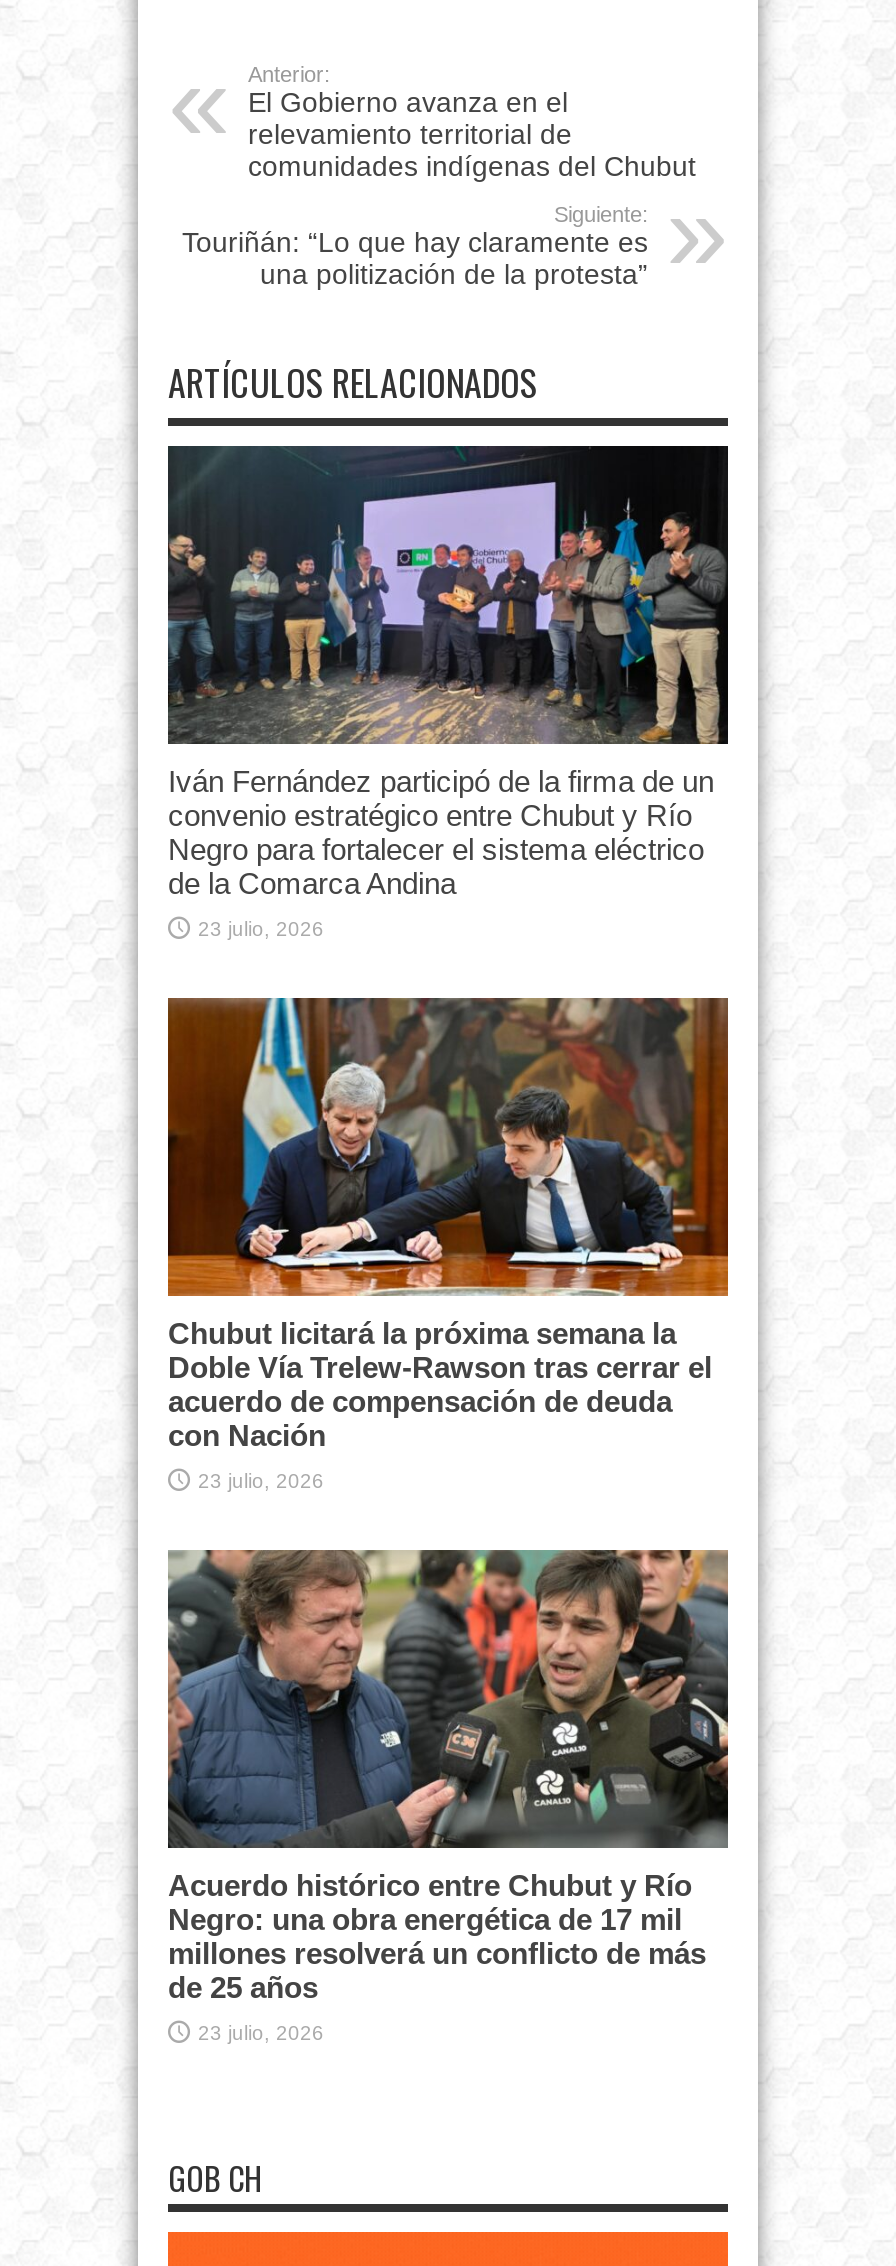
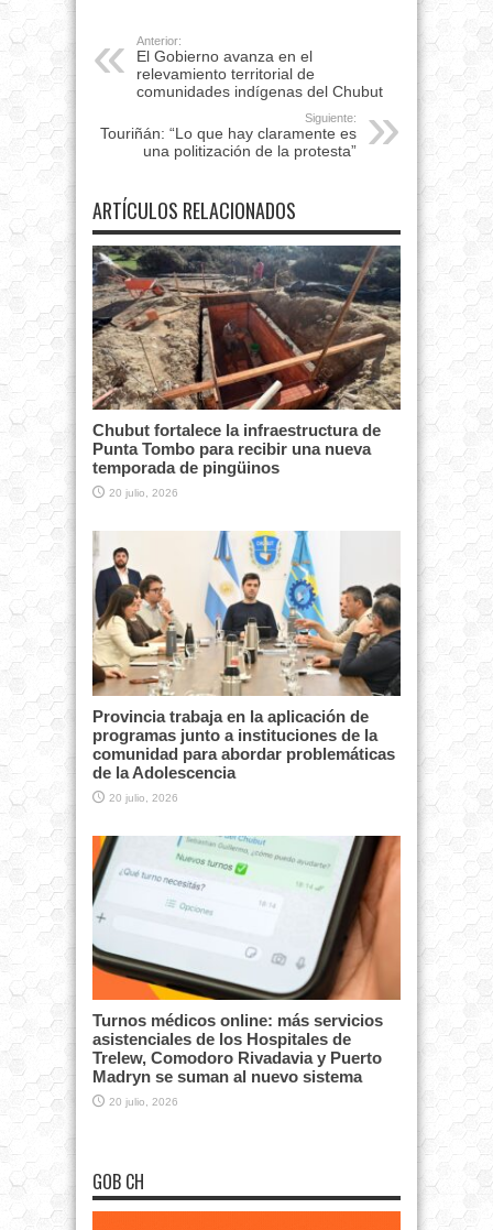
- [image]
- Iván Fernández participó de la firma de un
- convenio estratégico entre Chubut y Río
- Negro para fortalecer el sistema eléctrico
- de la Comarca Andina
+ [image]
+ Chubut fortalece la infraestructura de
+ Punta Tombo para recibir una nueva
+ temporada de pingüinos

- 23 julio, 2026
+ 20 julio, 2026

- [image]
- Chubut licitará la próxima semana la
- Doble Vía Trelew-Rawson tras cerrar el
- acuerdo de compensación de deuda
- con Nación
+ [image]
+ Provincia trabaja en la aplicación de
+ programas junto a instituciones de la
+ comunidad para abordar problemáticas
+ de la Adolescencia

- 23 julio, 2026
+ 20 julio, 2026

- [image]
- Acuerdo histórico entre Chubut y Río
- Negro: una obra energética de 17 mil
- millones resolverá un conflicto de más
- de 25 años
+ [image]
+ Turnos médicos online: más servicios
+ asistenciales de los Hospitales de
+ Trelew, Comodoro Rivadavia y Puerto
+ Madryn se suman al nuevo sistema

- 23 julio, 2026
+ 20 julio, 2026
